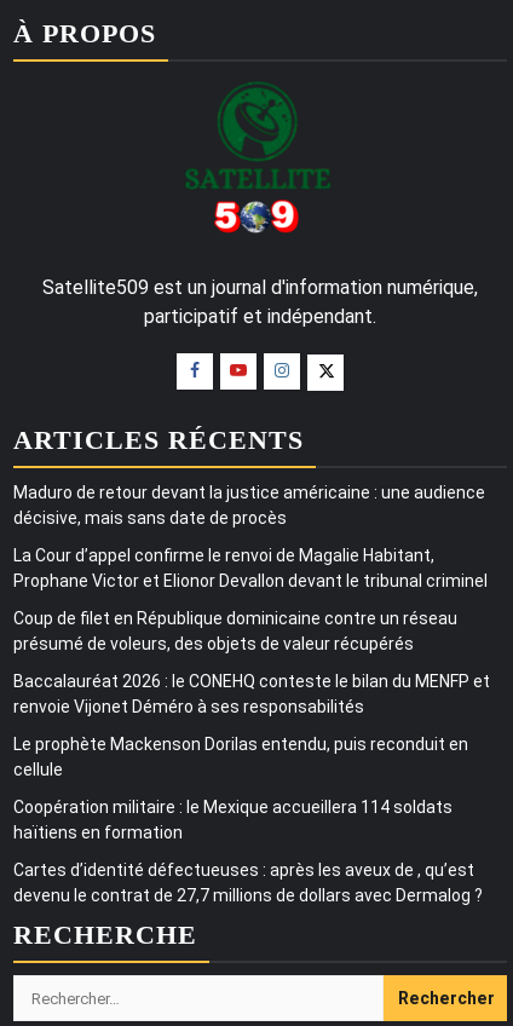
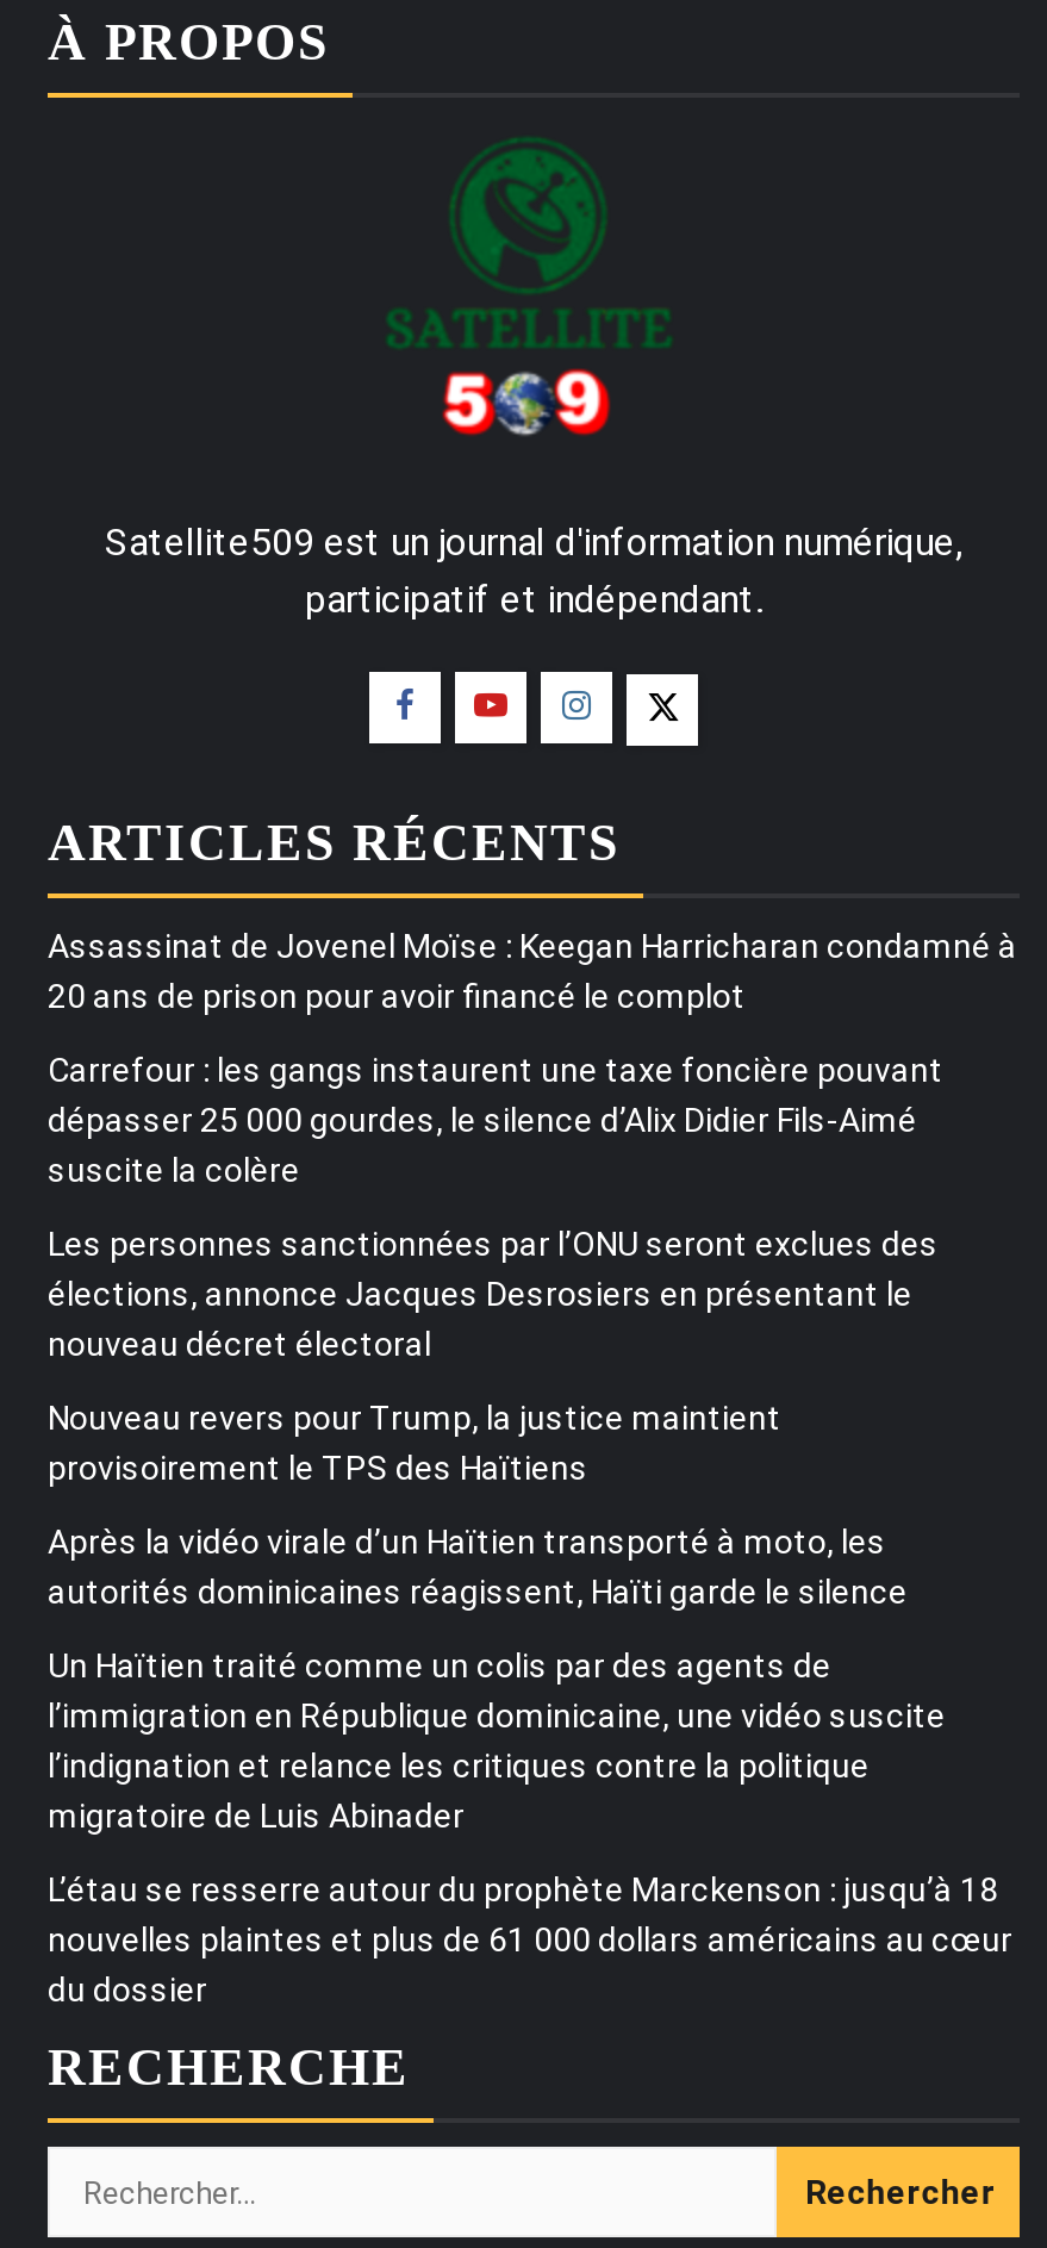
- Maduro de retour devant la justice américaine : une audience
- décisive, mais sans date de procès
+ Assassinat de Jovenel Moïse : Keegan Harricharan condamné à
+ 20 ans de prison pour avoir financé le complot

- La Cour d’appel confirme le renvoi de Magalie Habitant,
- Prophane Victor et Elionor Devallon devant le tribunal criminel
+ Carrefour : les gangs instaurent une taxe foncière pouvant
+ dépasser 25 000 gourdes, le silence d’Alix Didier Fils-Aimé
+ suscite la colère

- Coup de filet en République dominicaine contre un réseau
- présumé de voleurs, des objets de valeur récupérés
+ Les personnes sanctionnées par l’ONU seront exclues des
+ élections, annonce Jacques Desrosiers en présentant le
+ nouveau décret électoral

- Baccalauréat 2026 : le CONEHQ conteste le bilan du MENFP et
- renvoie Vijonet Déméro à ses responsabilités
+ Nouveau revers pour Trump, la justice maintient
+ provisoirement le TPS des Haïtiens

- Le prophète Mackenson Dorilas entendu, puis reconduit en
- cellule
+ Après la vidéo virale d’un Haïtien transporté à moto, les
+ autorités dominicaines réagissent, Haïti garde le silence

- Coopération militaire : le Mexique accueillera 114 soldats
- haïtiens en formation
+ Un Haïtien traité comme un colis par des agents de
+ l’immigration en République dominicaine, une vidéo suscite
+ l’indignation et relance les critiques contre la politique
+ migratoire de Luis Abinader

- Cartes d’identité défectueuses : après les aveux de , qu’est
- devenu le contrat de 27,7 millions de dollars avec Dermalog ?
+ L’étau se resserre autour du prophète Marckenson : jusqu’à 18
+ nouvelles plaintes et plus de 61 000 dollars américains au cœur
+ du dossier
